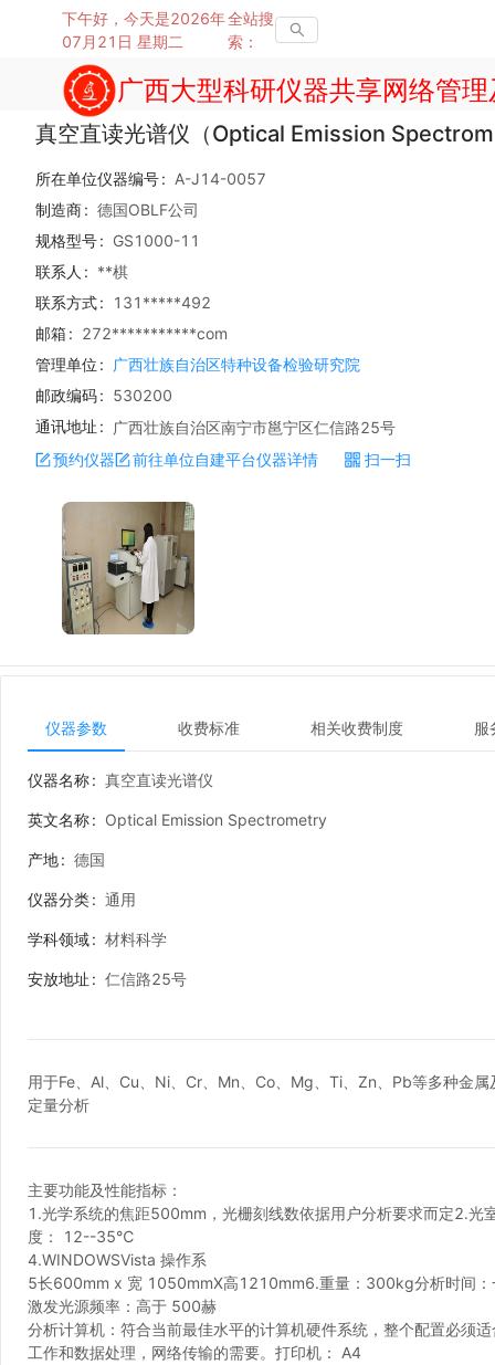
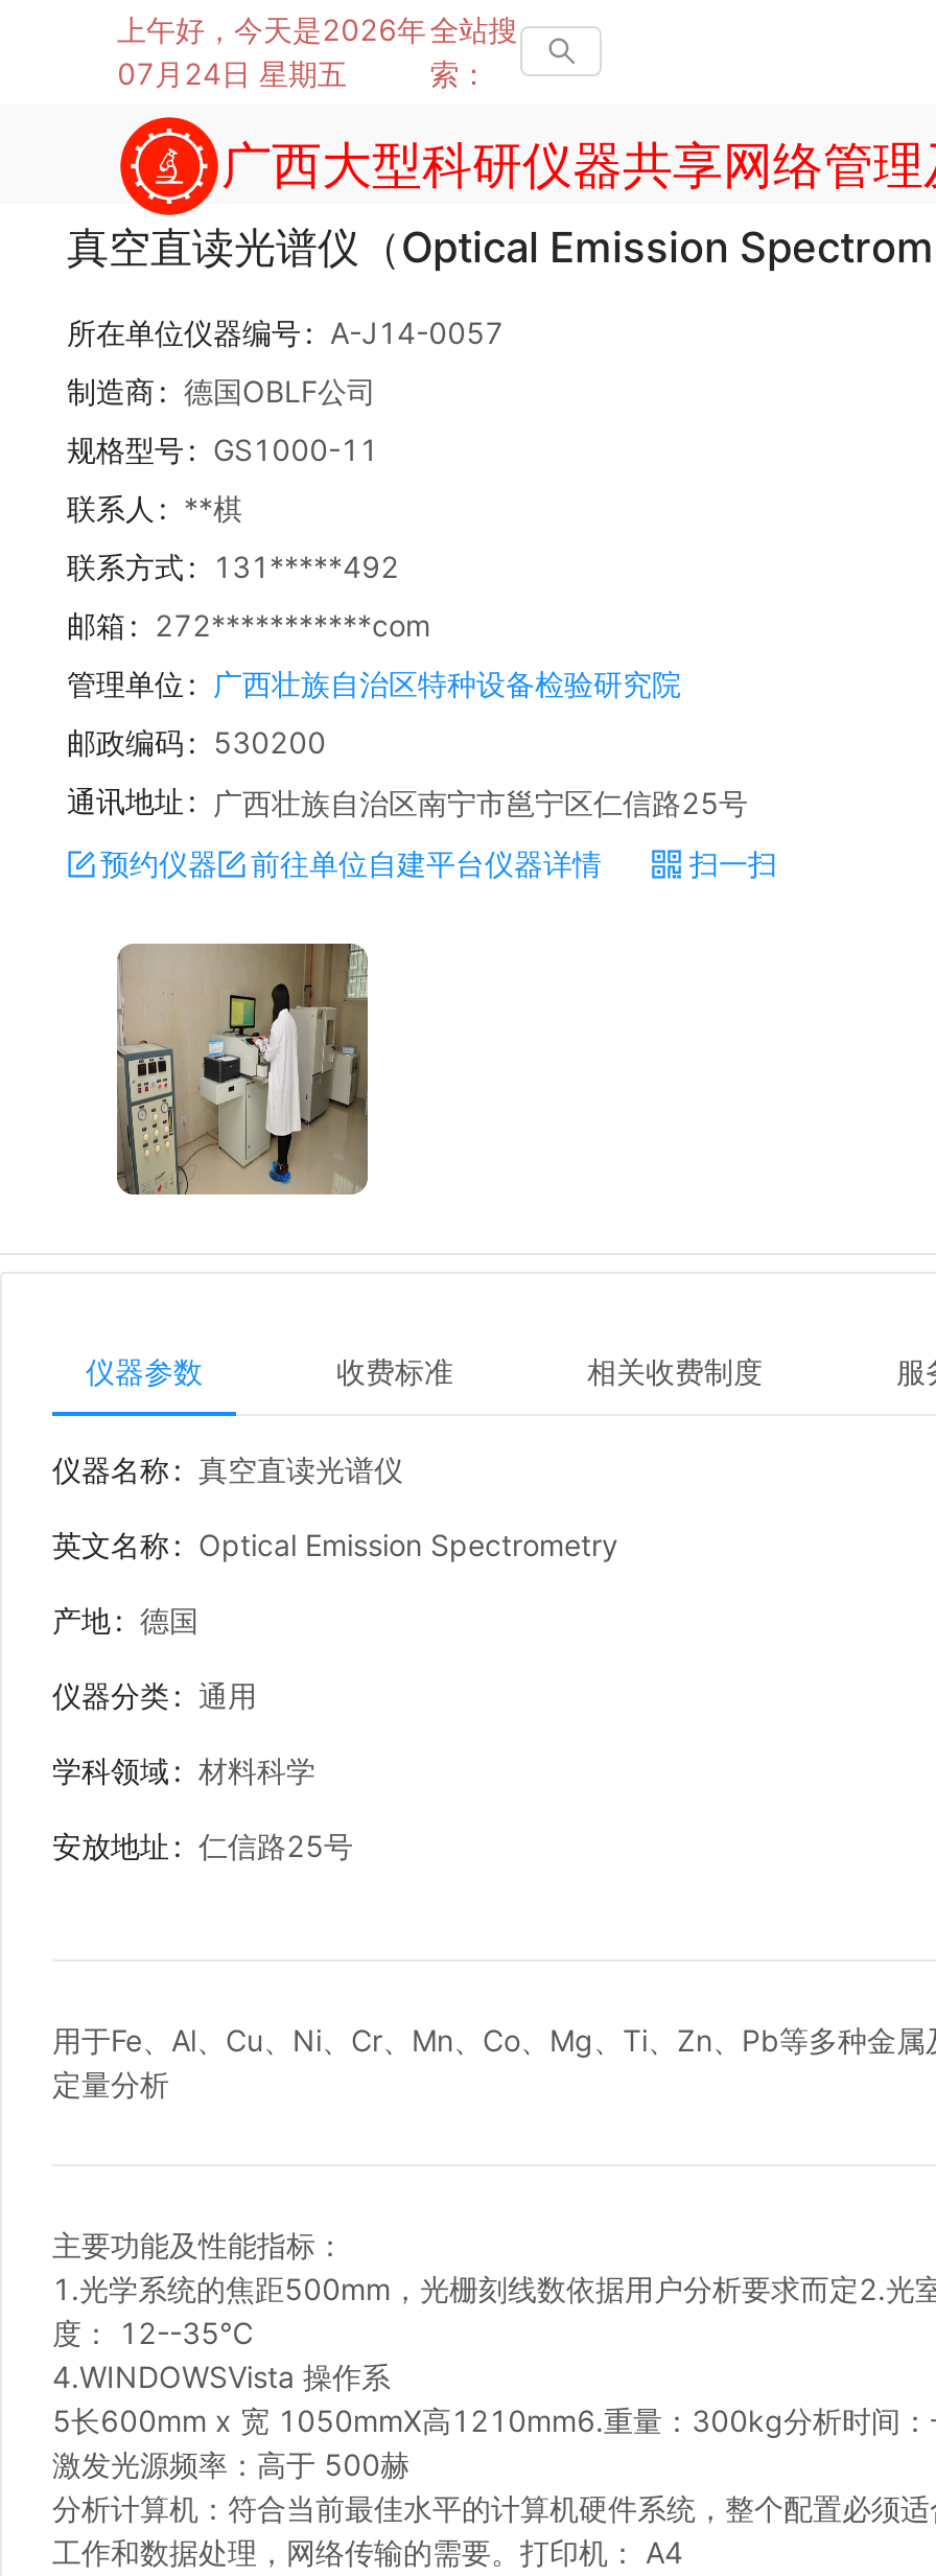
- 下午好，今天是2026年
+ 上午好，今天是2026年

- 07月21日 星期二
+ 07月24日 星期五
